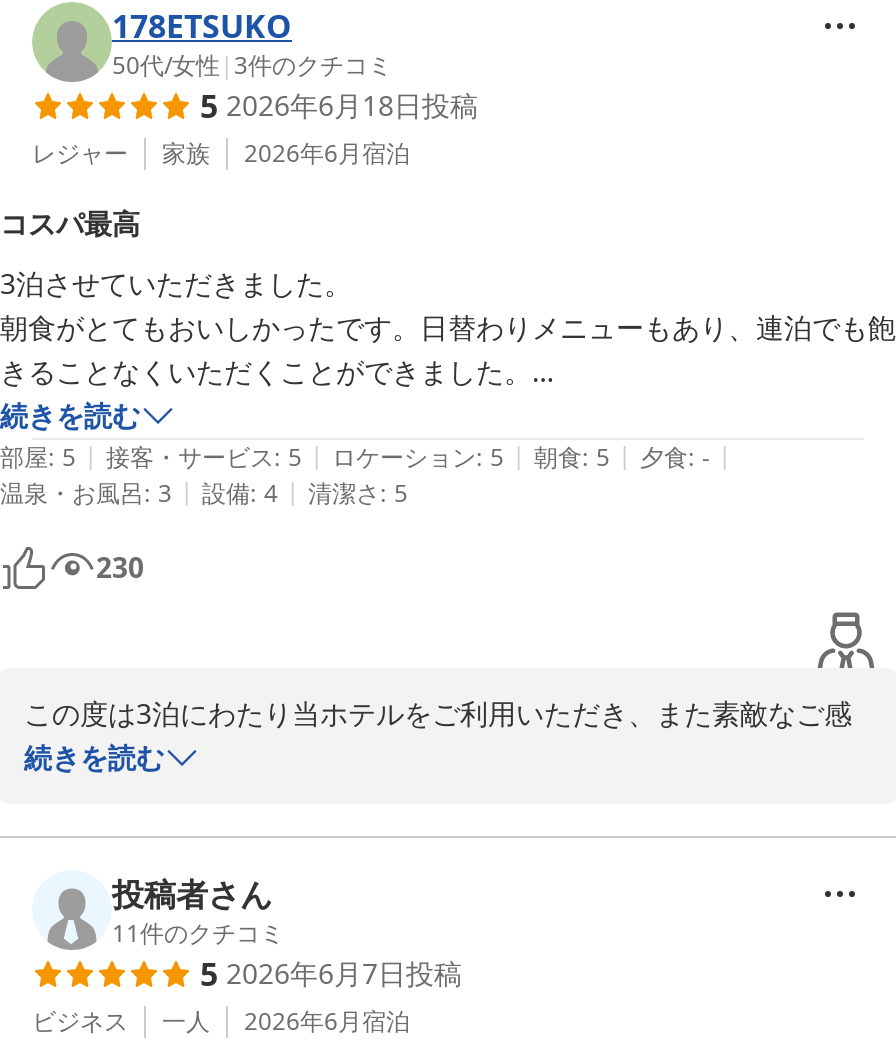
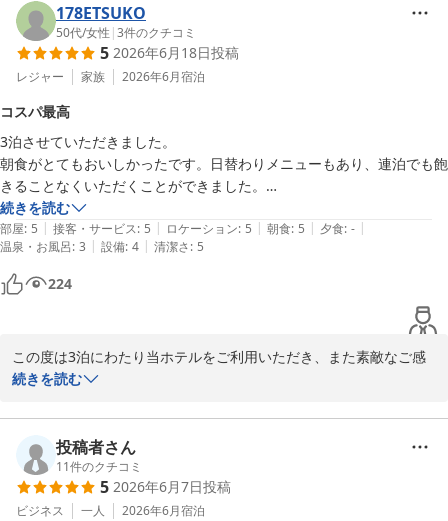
- 230
+ 224
